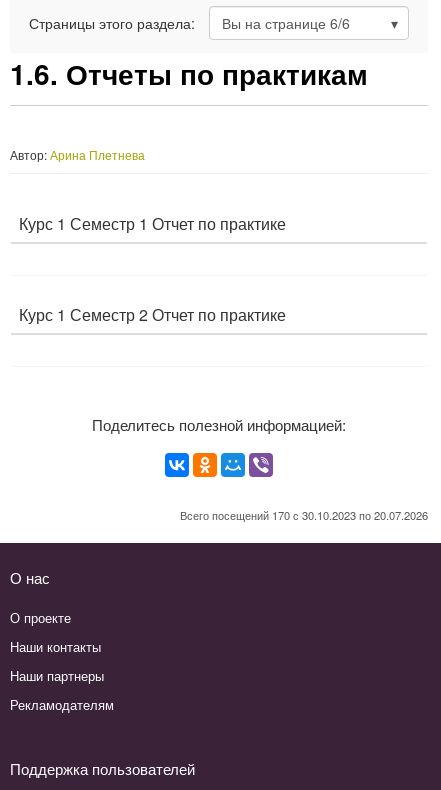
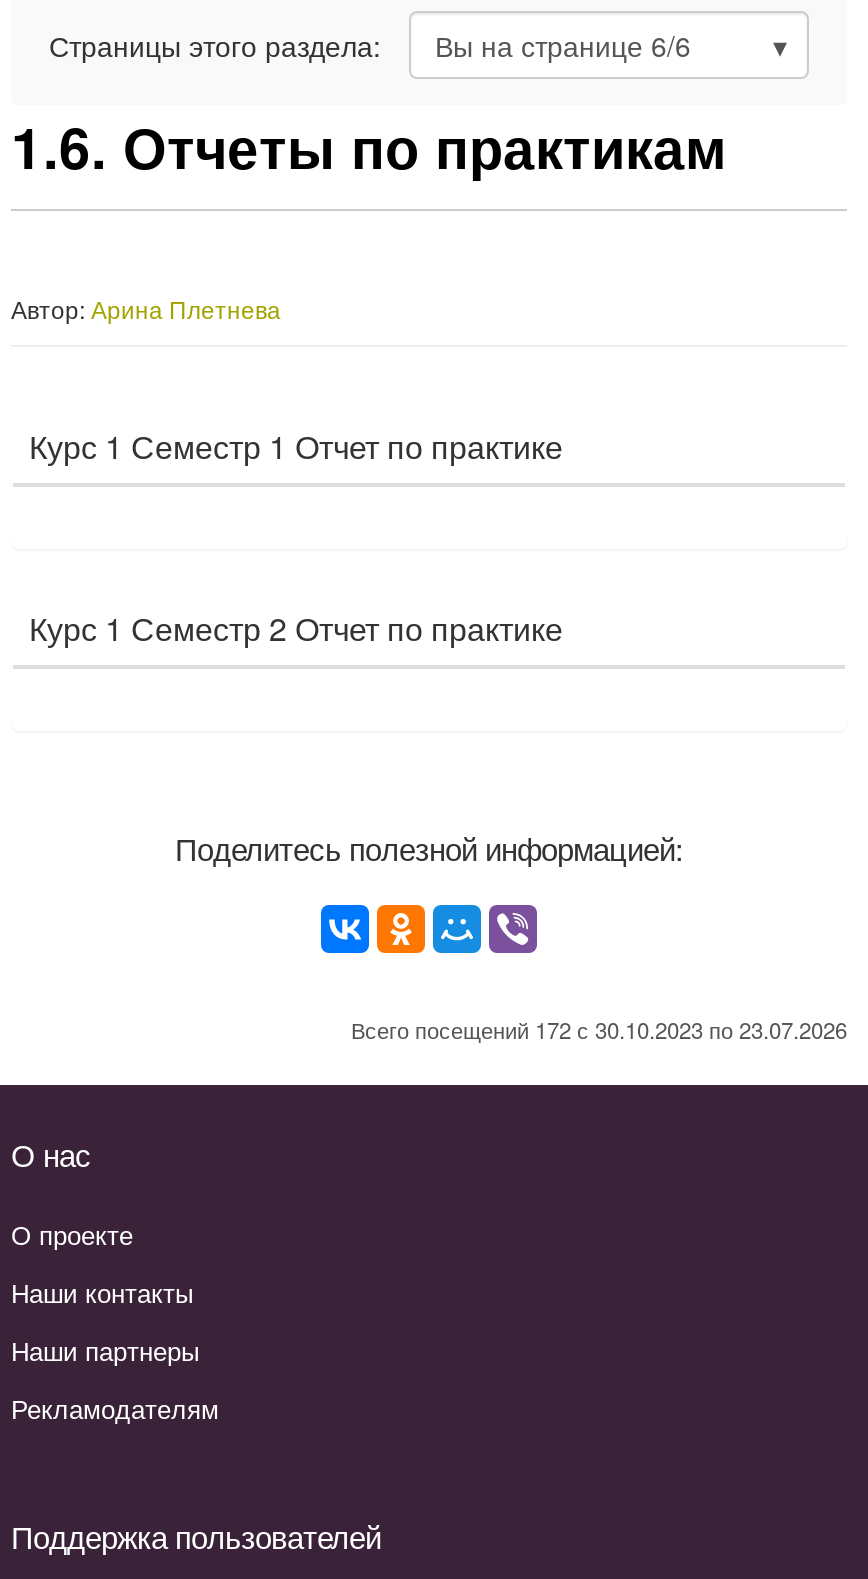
- Всего посещений 170 с 30.10.2023 по 20.07.2026
+ Всего посещений 172 с 30.10.2023 по 23.07.2026
